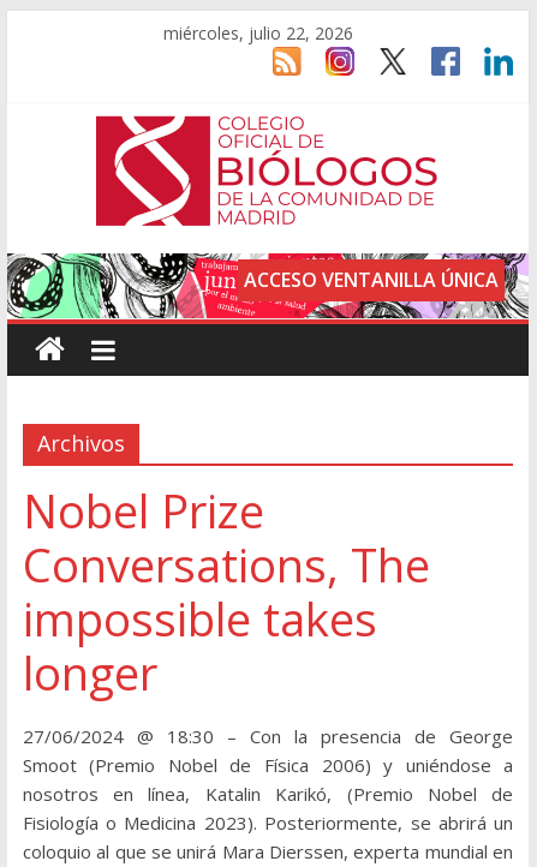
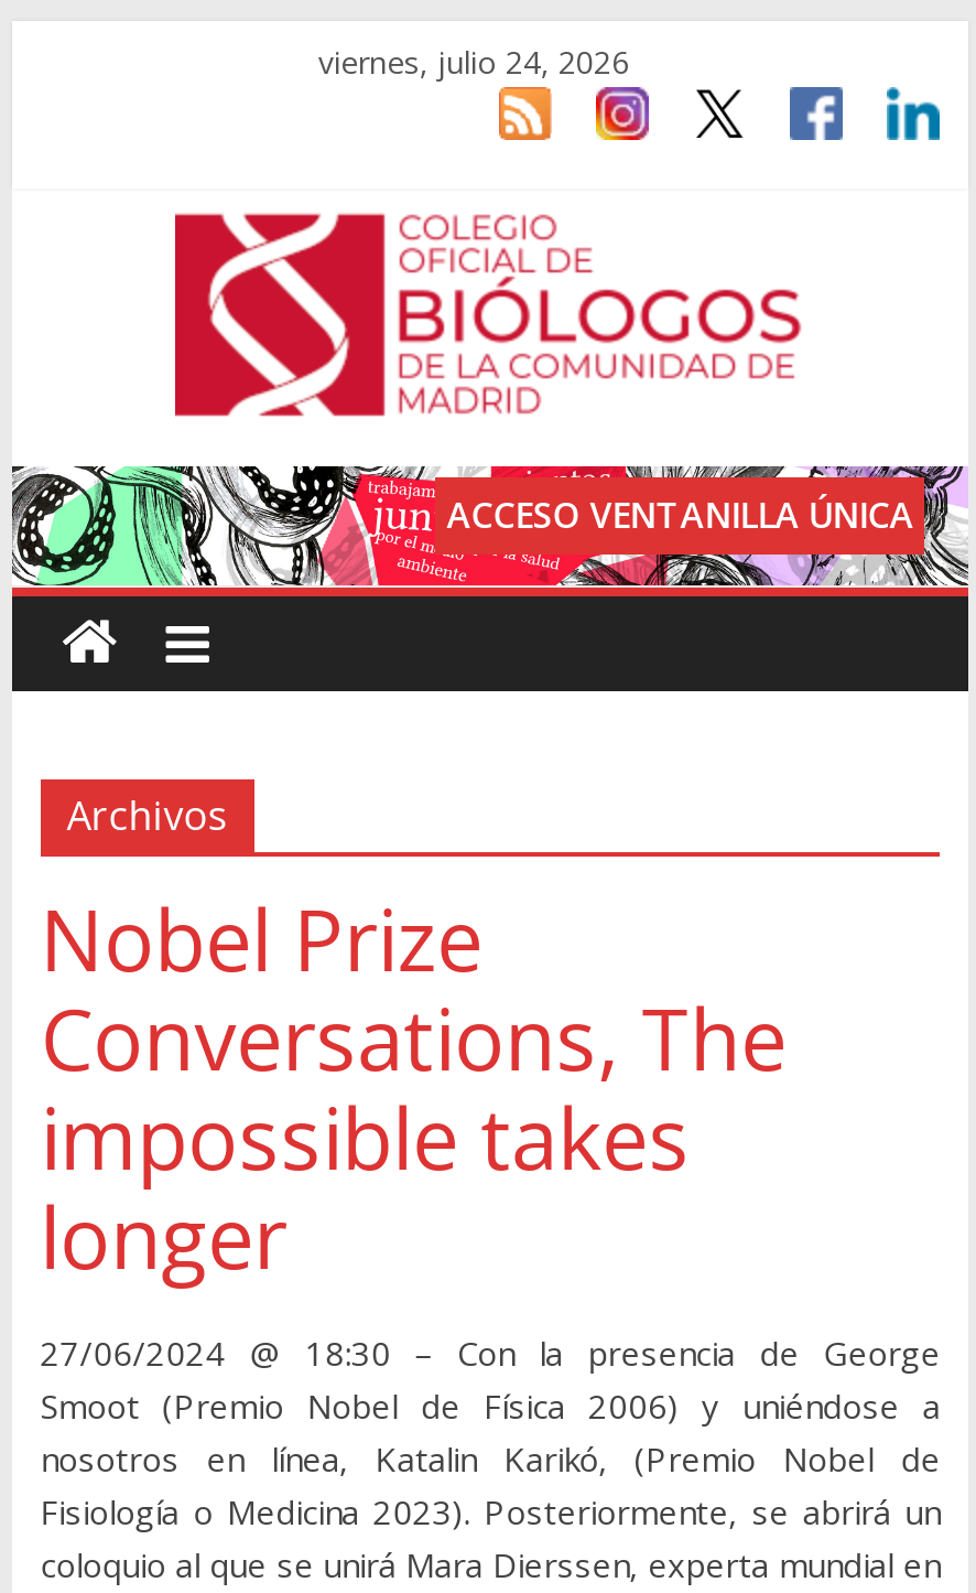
- miércoles, julio 22, 2026
+ viernes, julio 24, 2026
